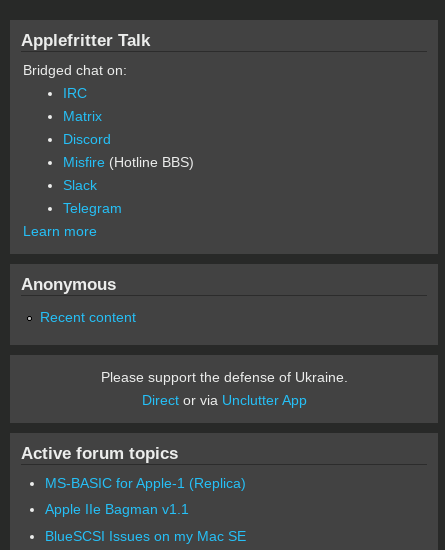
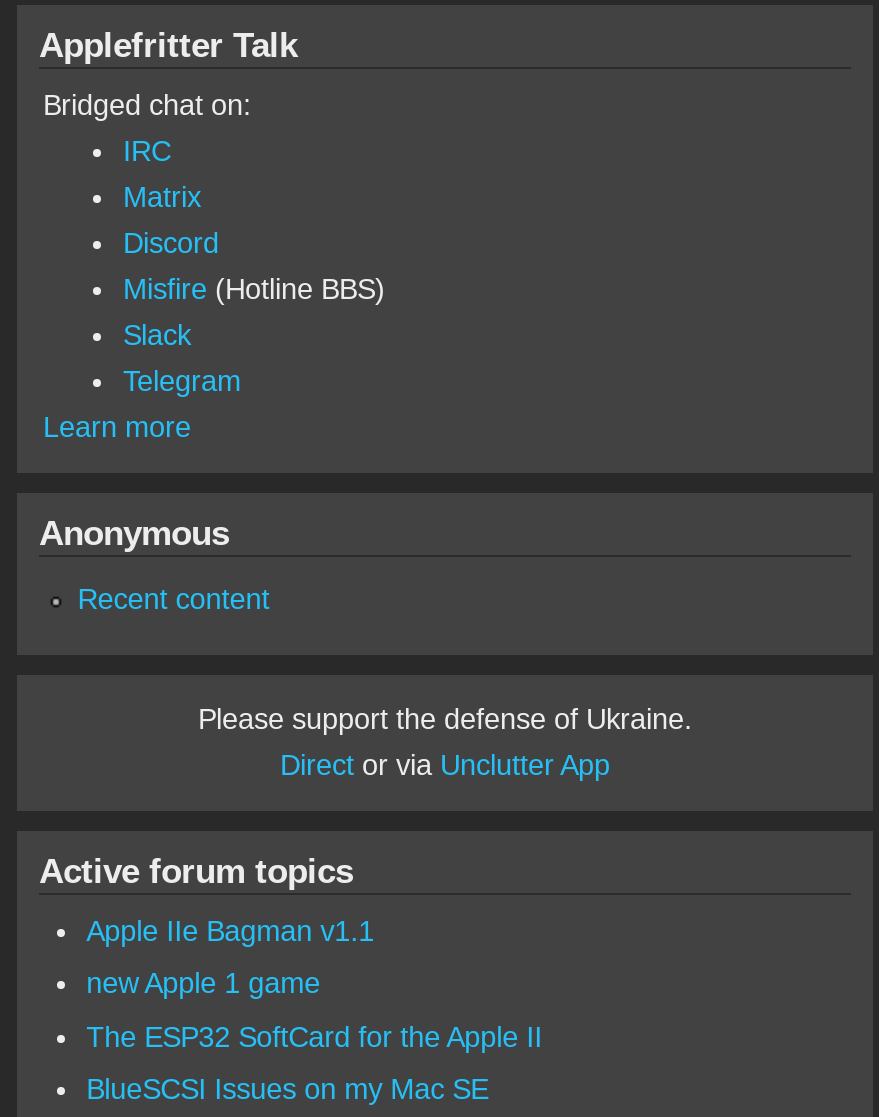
- MS-BASIC for Apple-1 (Replica)

moved up: Apple IIe Bagman v1.1

+ new Apple 1 game
+ The ESP32 SoftCard for the Apple II
